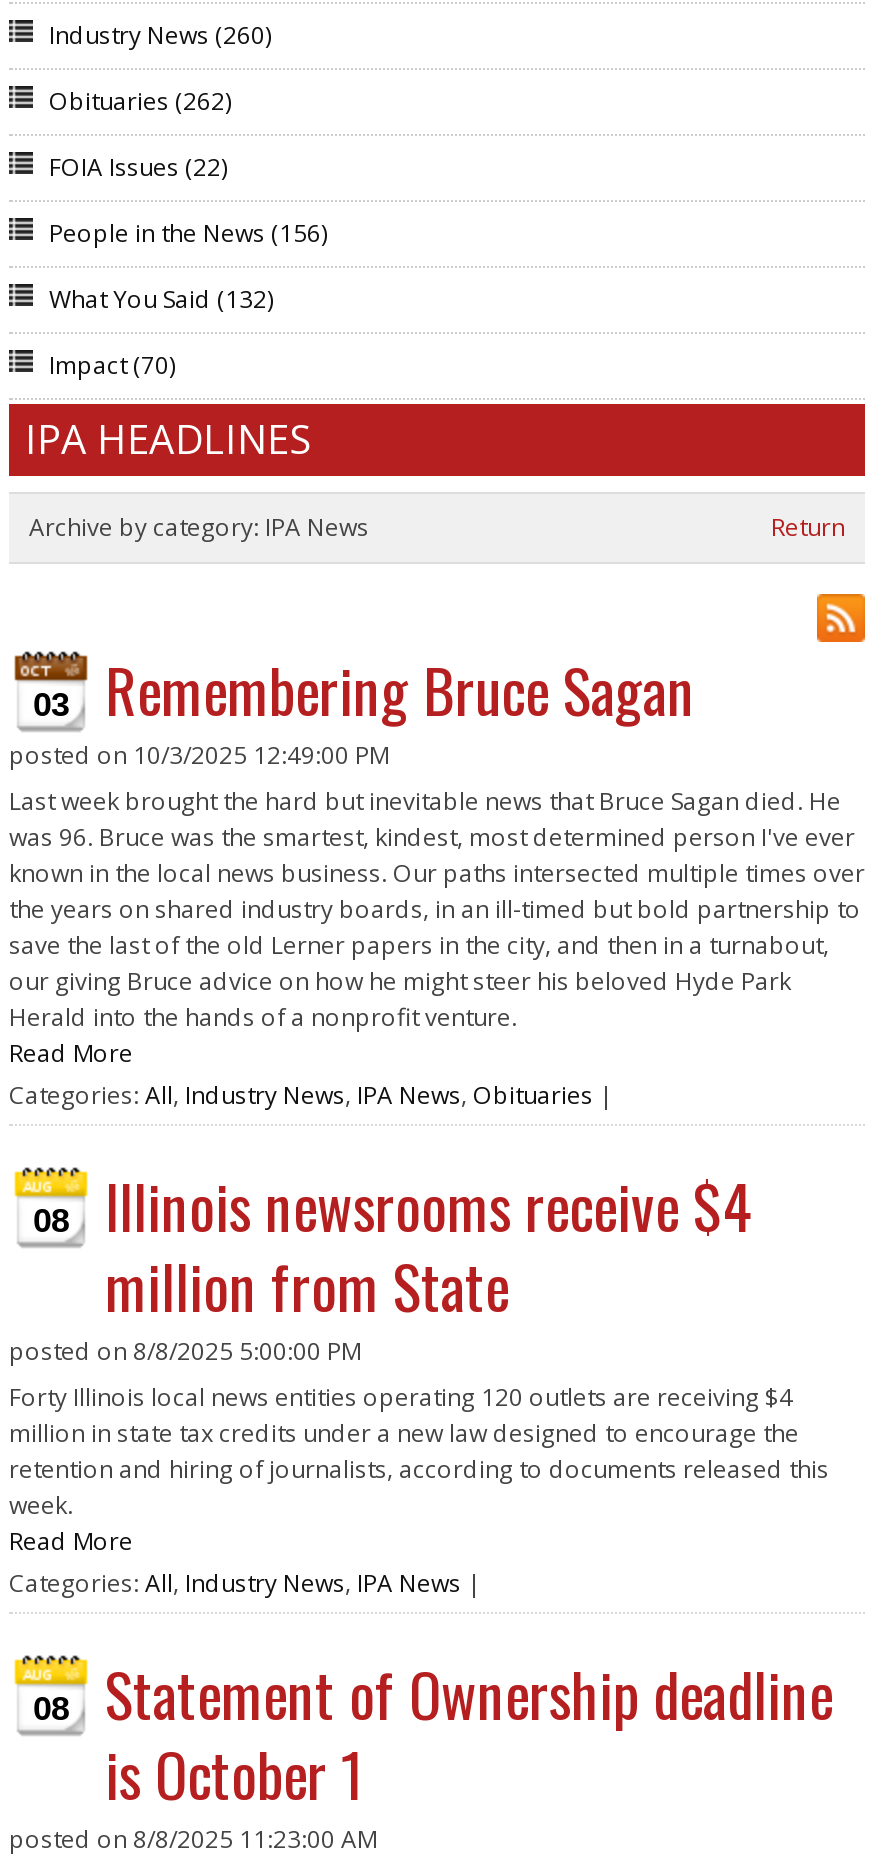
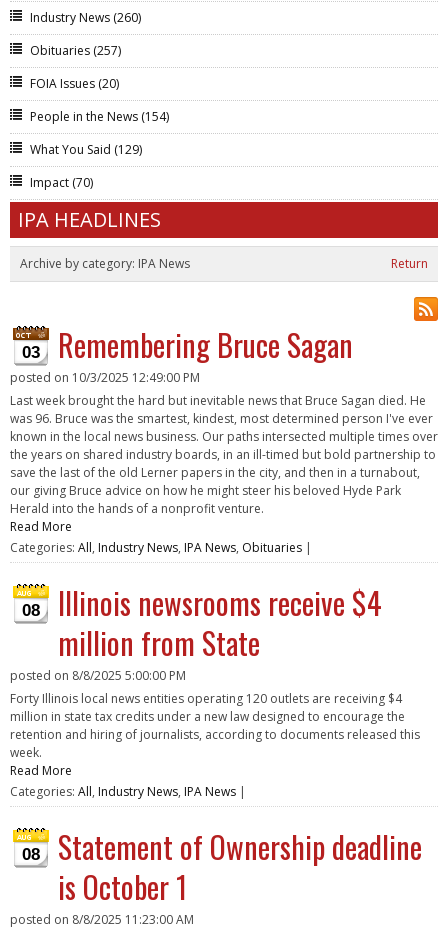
- Obituaries (262)
+ Obituaries (257)

- FOIA Issues (22)
+ FOIA Issues (20)

- People in the News (156)
+ People in the News (154)

- What You Said (132)
+ What You Said (129)
